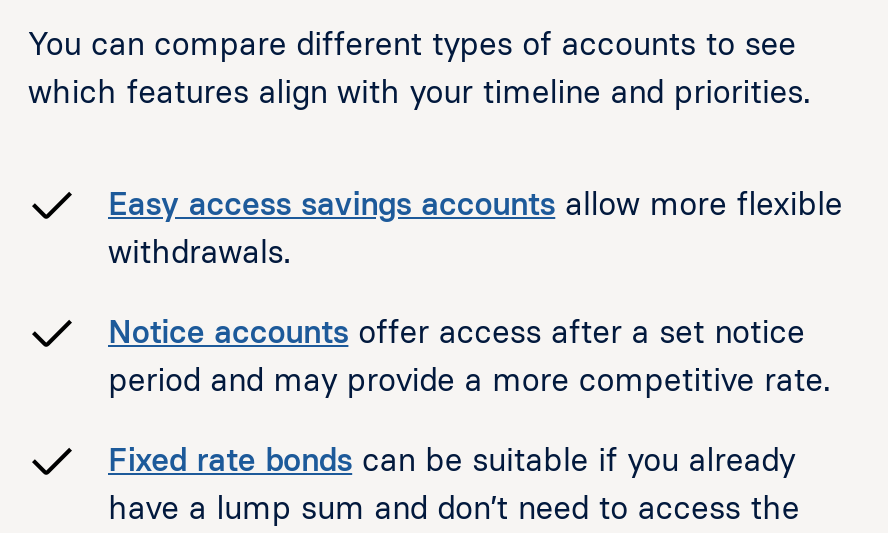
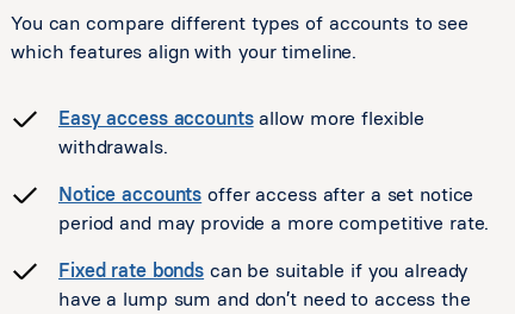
- which features align with your timeline and priorities.
+ which features align with your timeline.

- Easy access savings accounts allow more flexible
+ Easy access accounts allow more flexible
